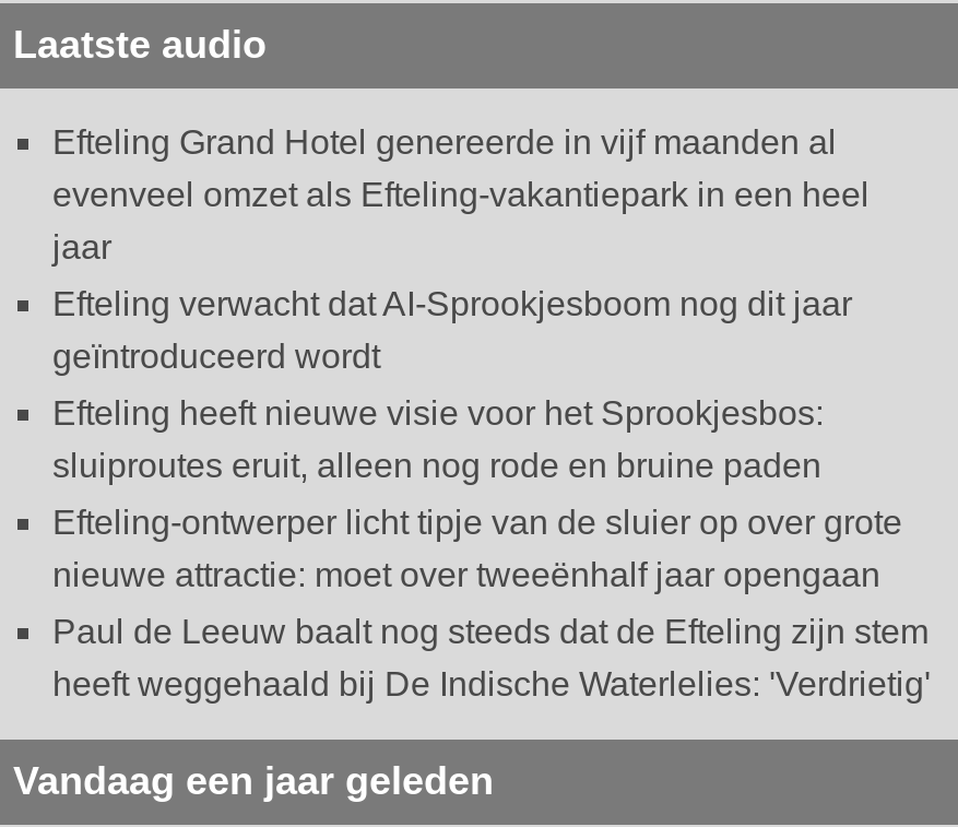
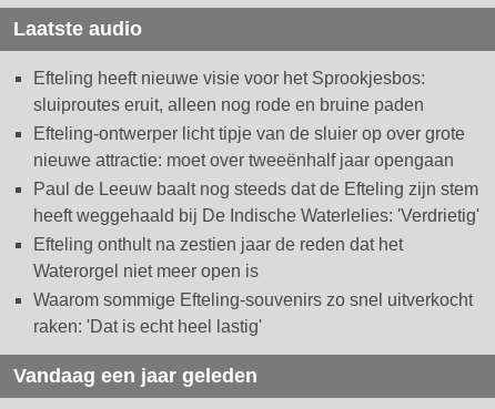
- Efteling Grand Hotel genereerde in vijf maanden al
- evenveel omzet als Efteling-vakantiepark in een heel
- jaar
- Efteling verwacht dat AI-Sprookjesboom nog dit jaar
- geïntroduceerd wordt

moved up: Efteling heeft nieuwe visie voor het Sprookjesbos: | sluiproutes eruit, alleen nog rode en bruine paden | Efteling-ontwerper licht tipje van de sluier op over grote | nieuwe attractie: moet over tweeënhalf jaar opengaan | Paul de Leeuw baalt nog steeds dat de Efteling zijn stem | heeft weggehaald bij De Indische Waterlelies: 'Verdrietig'

+ Efteling onthult na zestien jaar de reden dat het
+ Waterorgel niet meer open is
+ Waarom sommige Efteling-souvenirs zo snel uitverkocht
+ raken: 'Dat is echt heel lastig'
